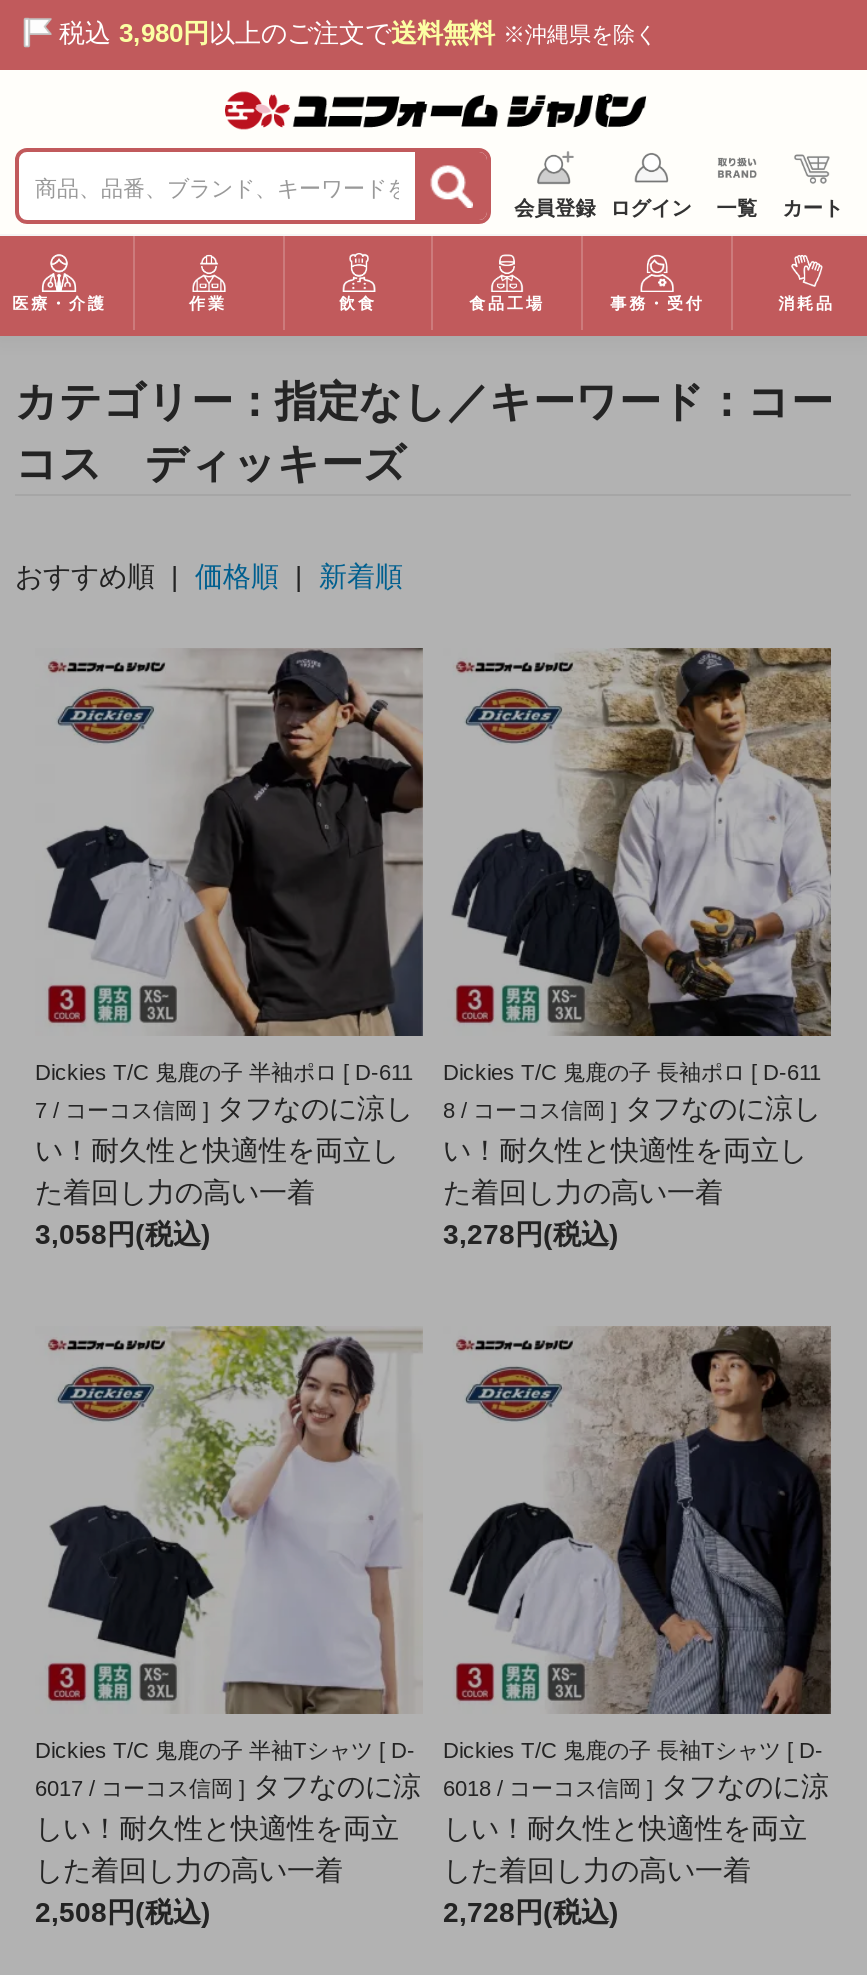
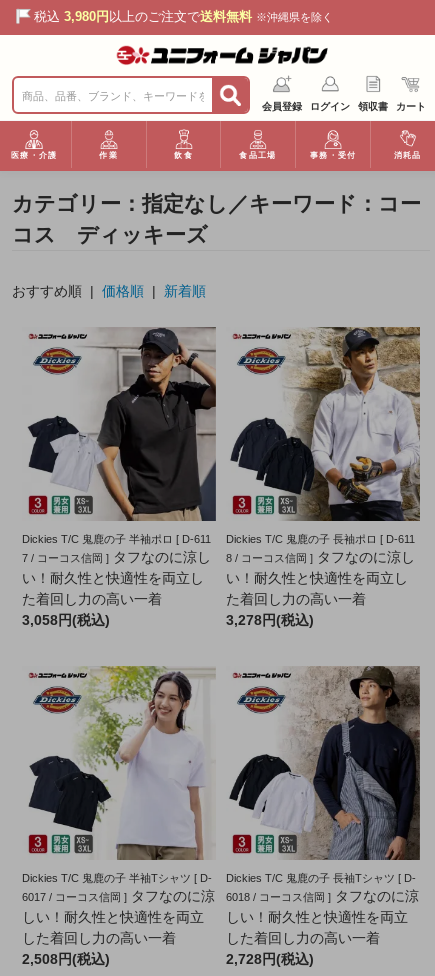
- 一覧
+ 領収書
